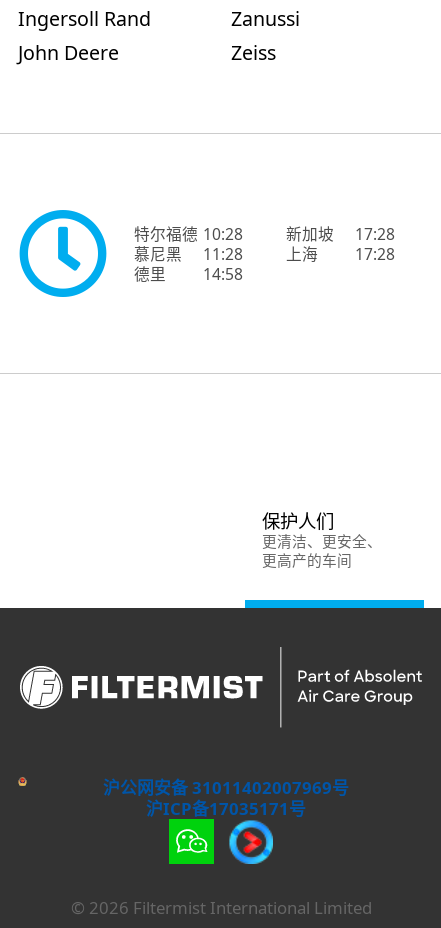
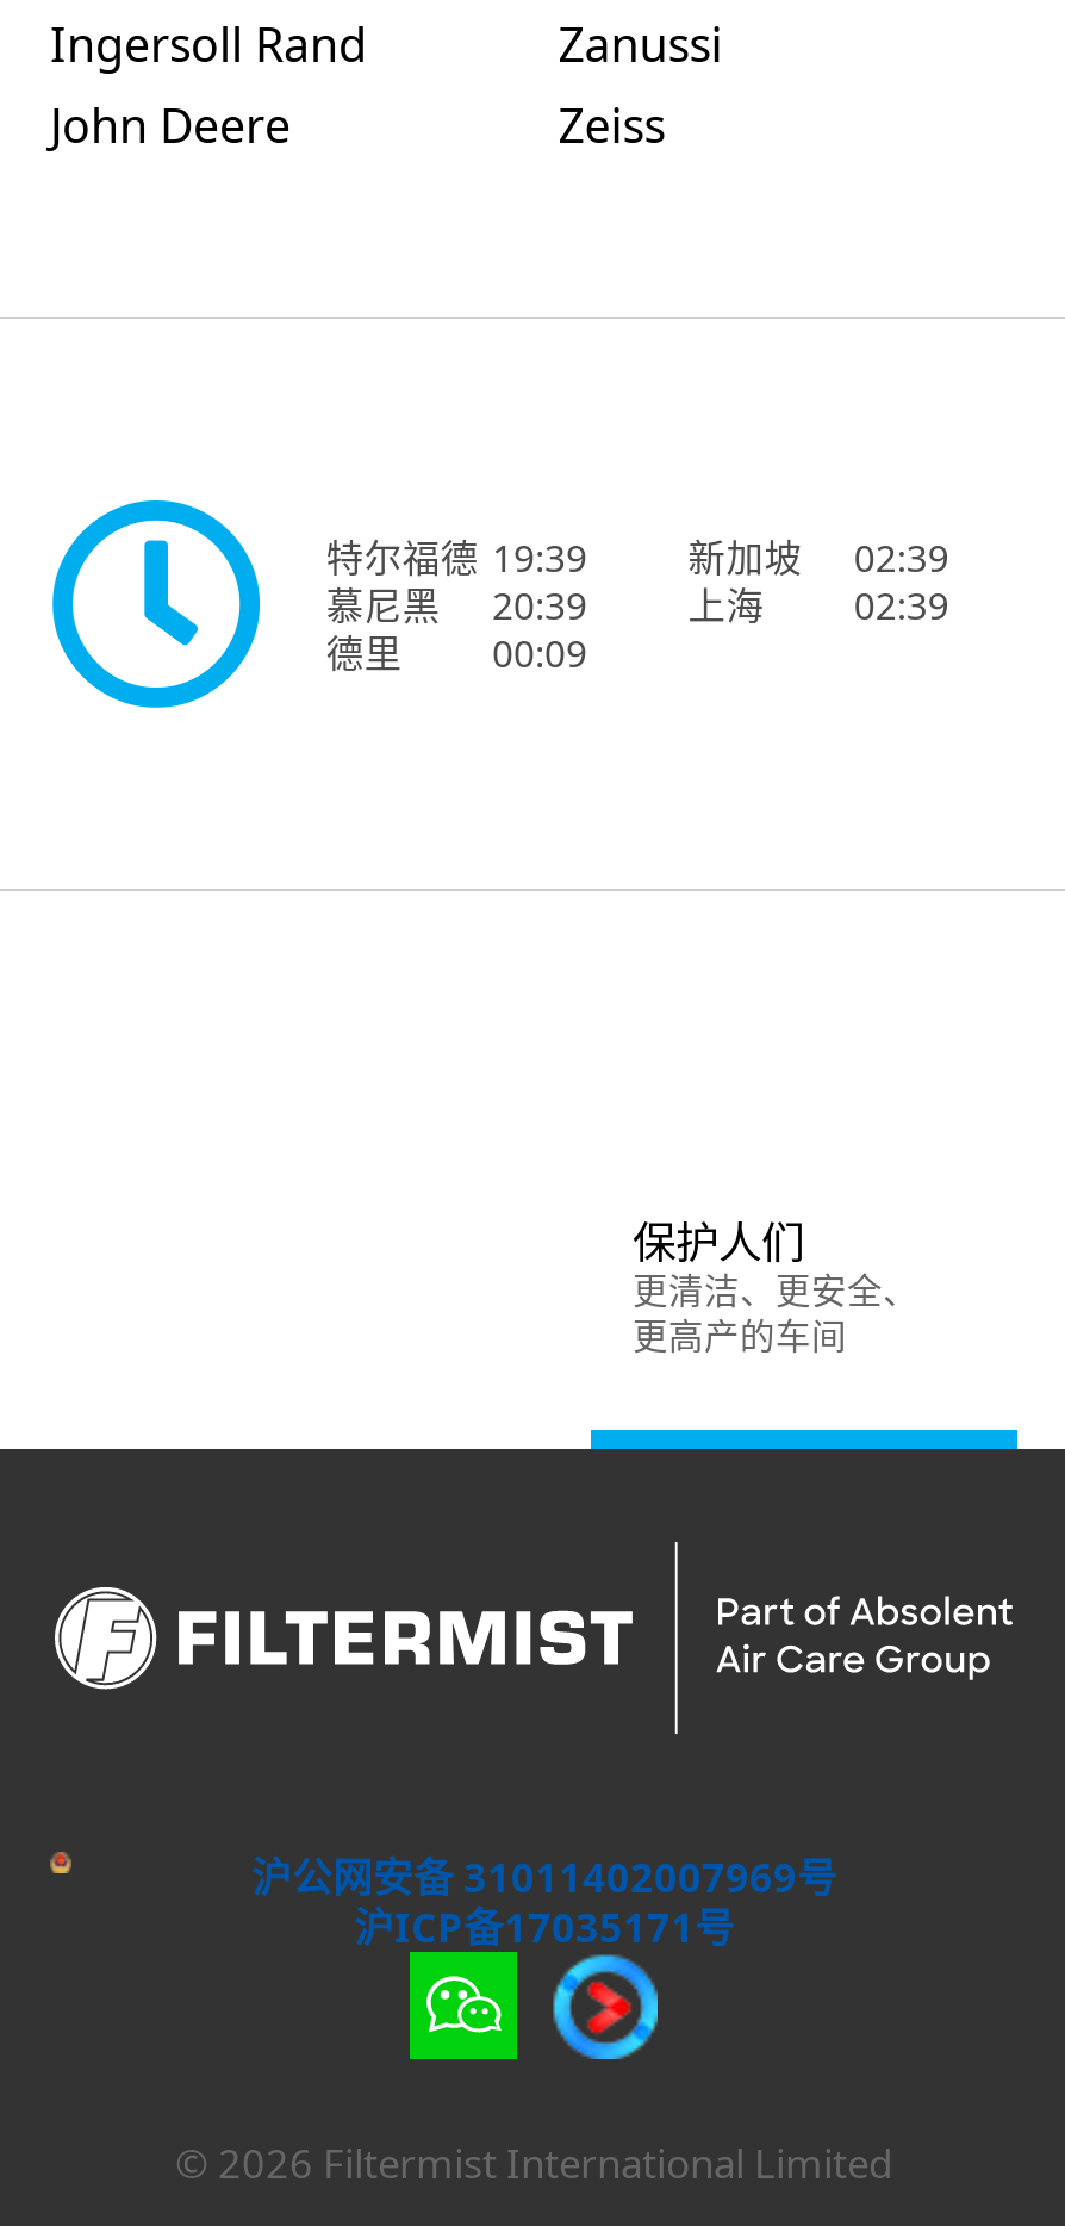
- 特尔福德 10:28
+ 特尔福德 19:39

- 17:28
+ 02:39

- 11:28
+ 20:39

- 17:28
+ 02:39

- 德里 14:58
+ 德里 00:09
